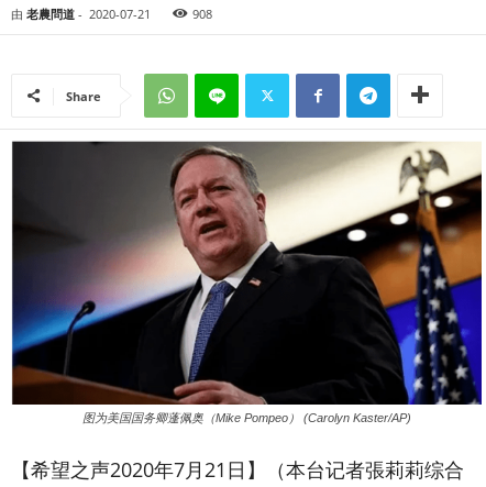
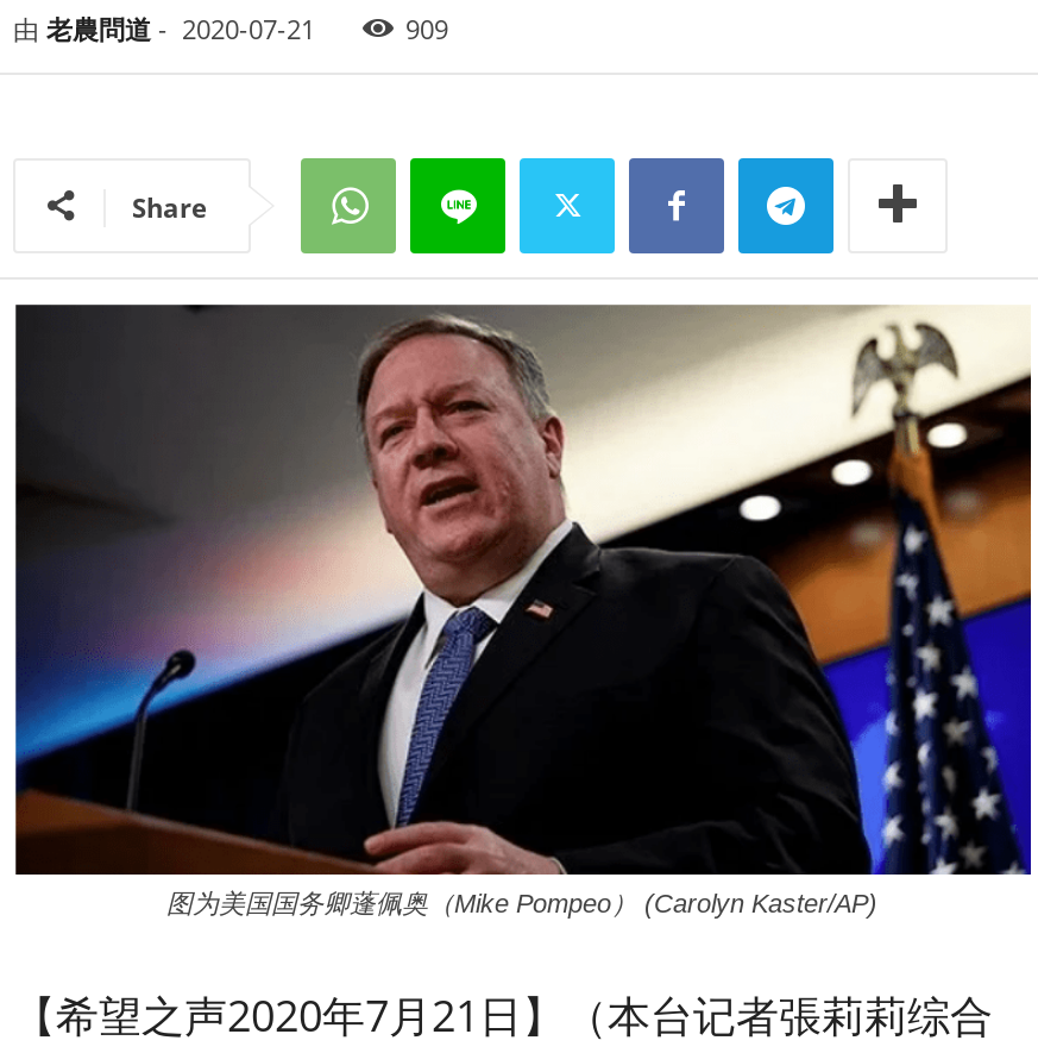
- 908
+ 909
